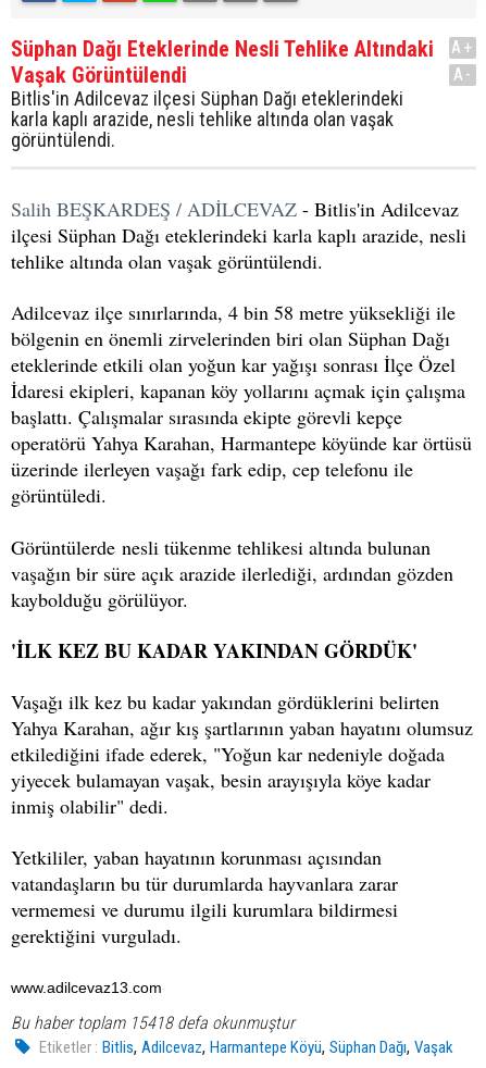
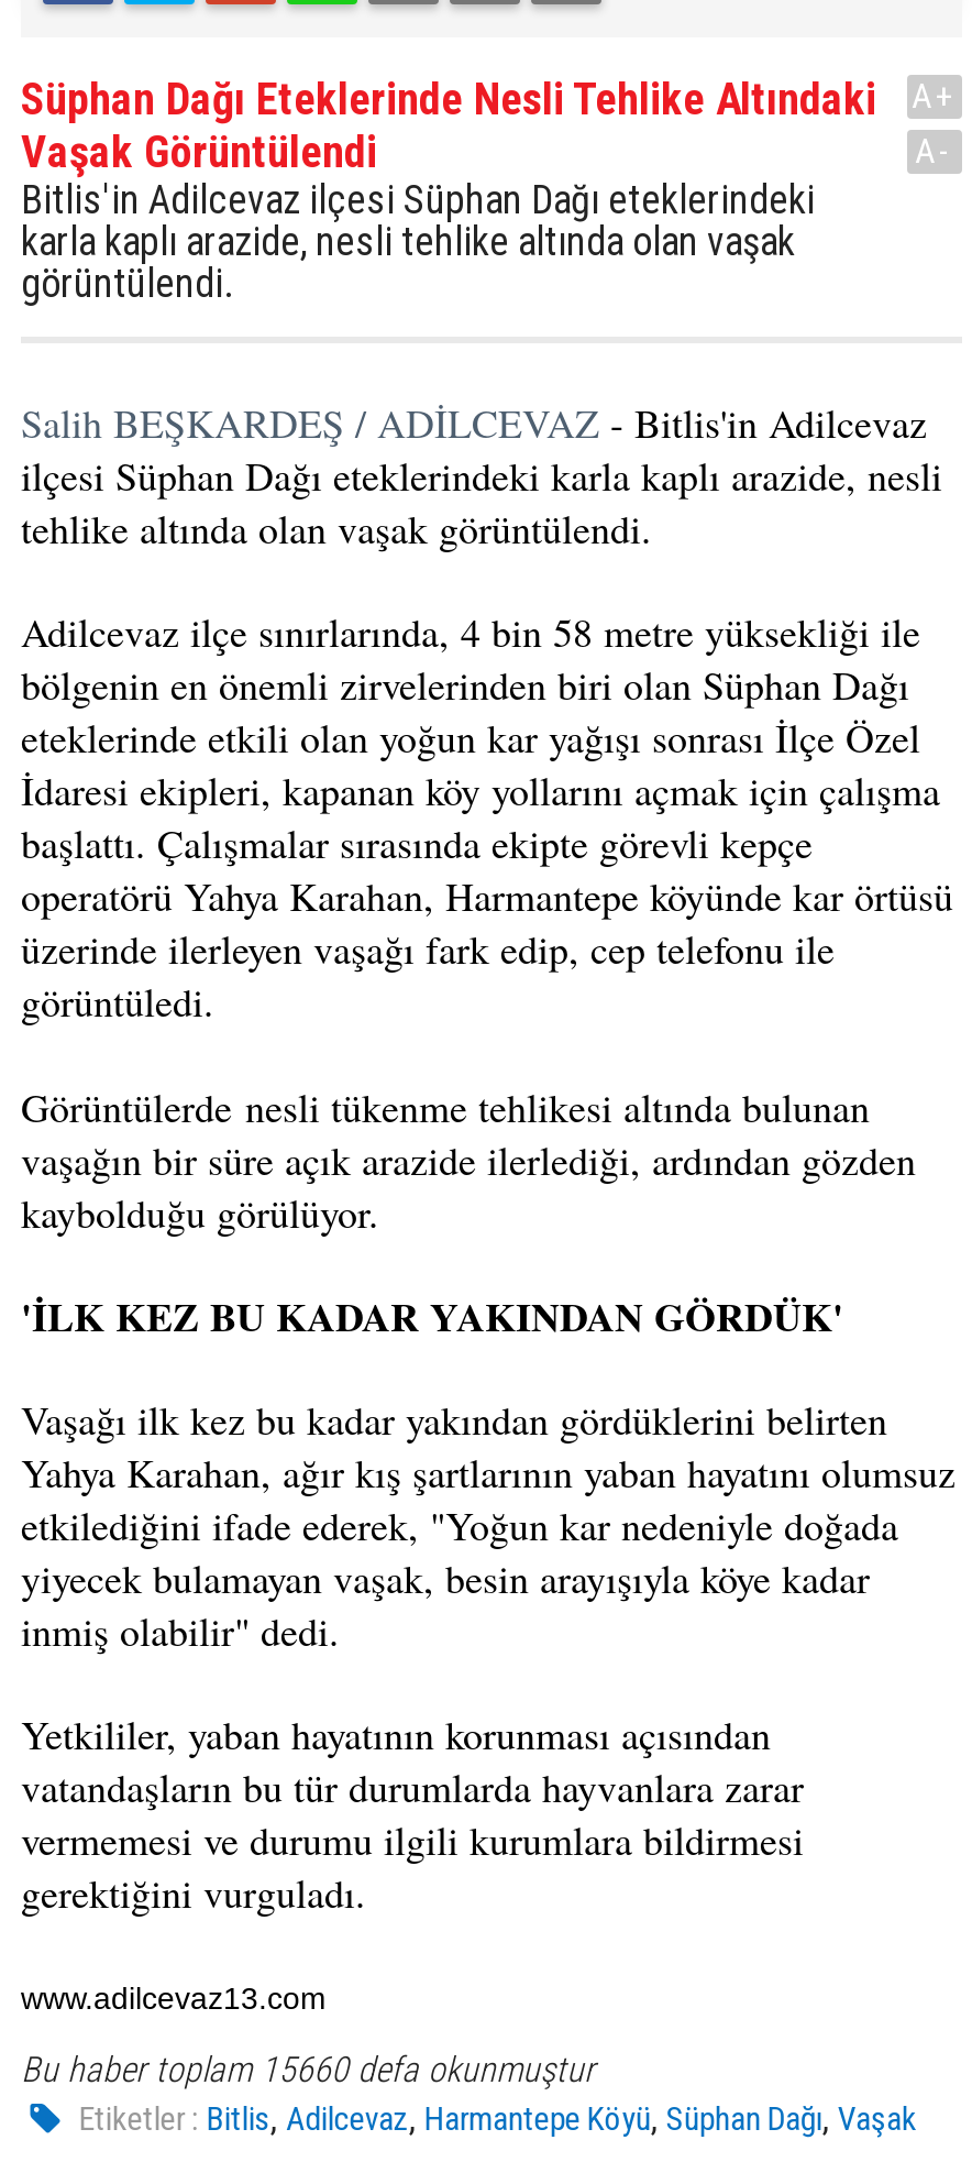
- Bu haber toplam 15418 defa okunmuştur
+ Bu haber toplam 15660 defa okunmuştur
